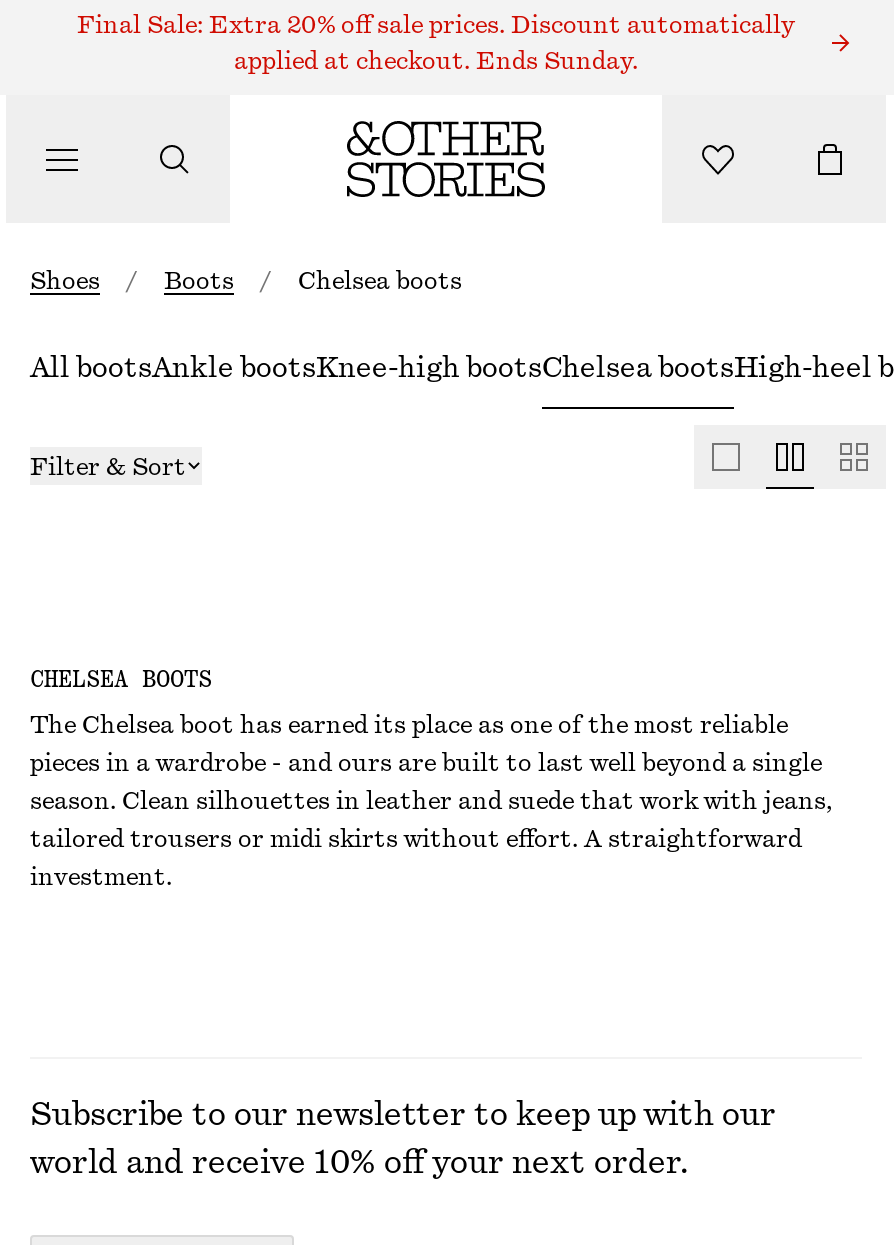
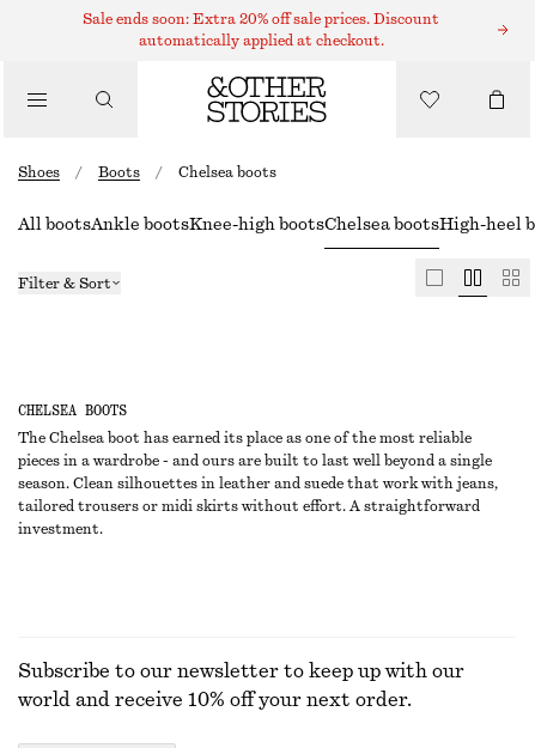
- Final Sale: Extra 20% off sale prices. Discount automatically
+ Sale ends soon: Extra 20% off sale prices. Discount

- applied at checkout. Ends Sunday.
+ automatically applied at checkout.
